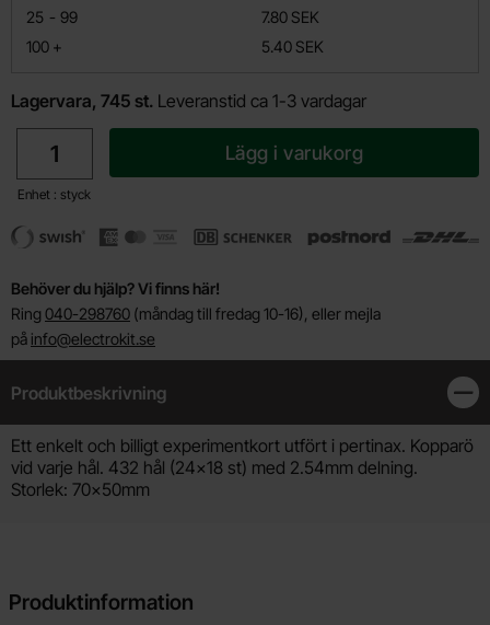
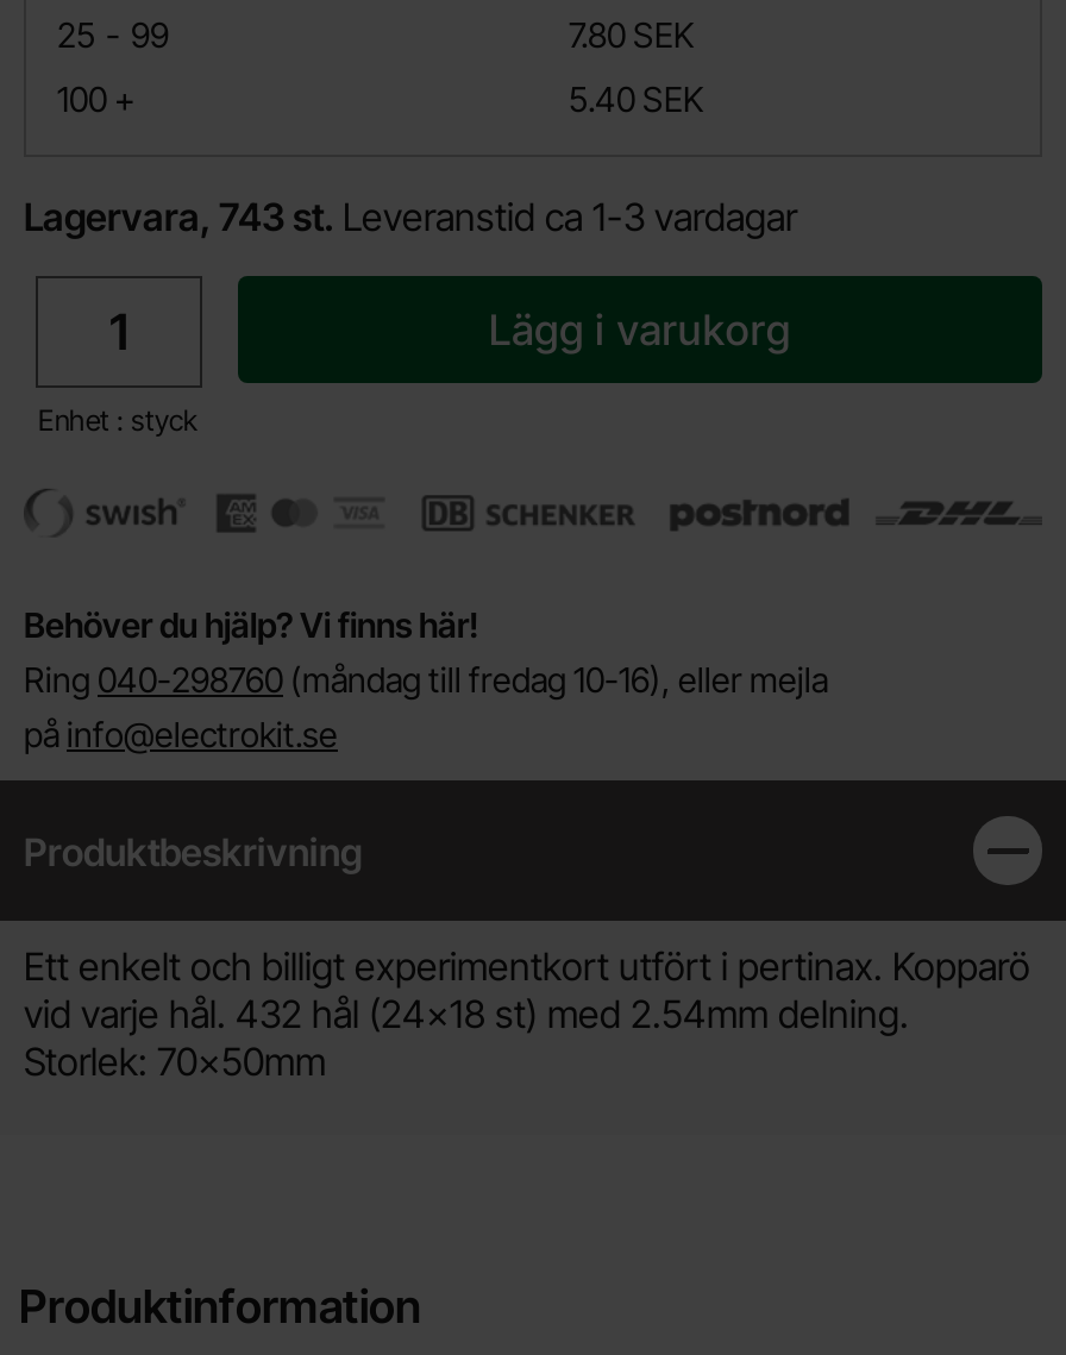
- Lagervara, 745 st. Leveranstid ca 1-3 vardagar
+ Lagervara, 743 st. Leveranstid ca 1-3 vardagar
